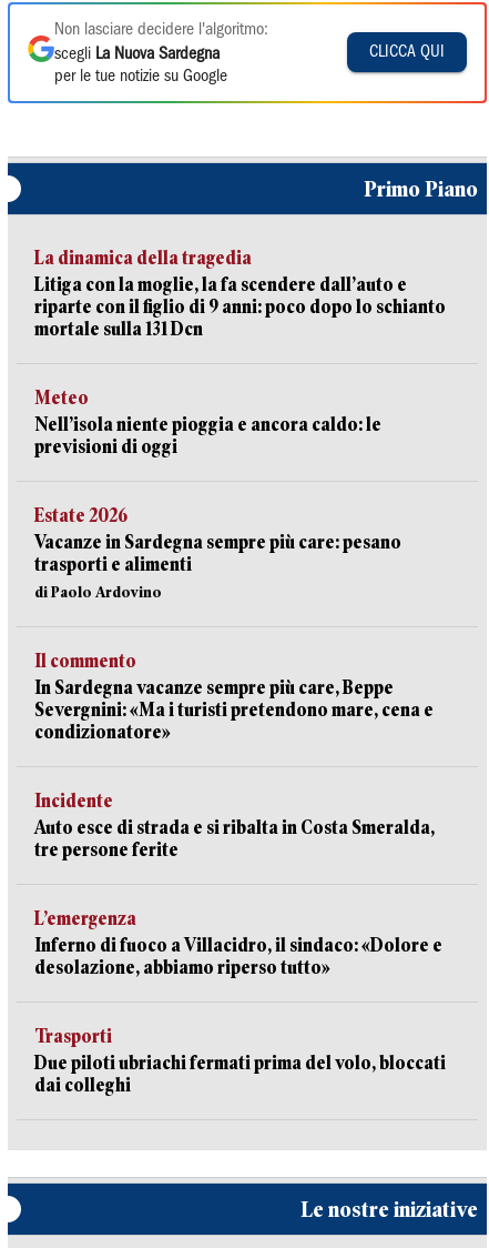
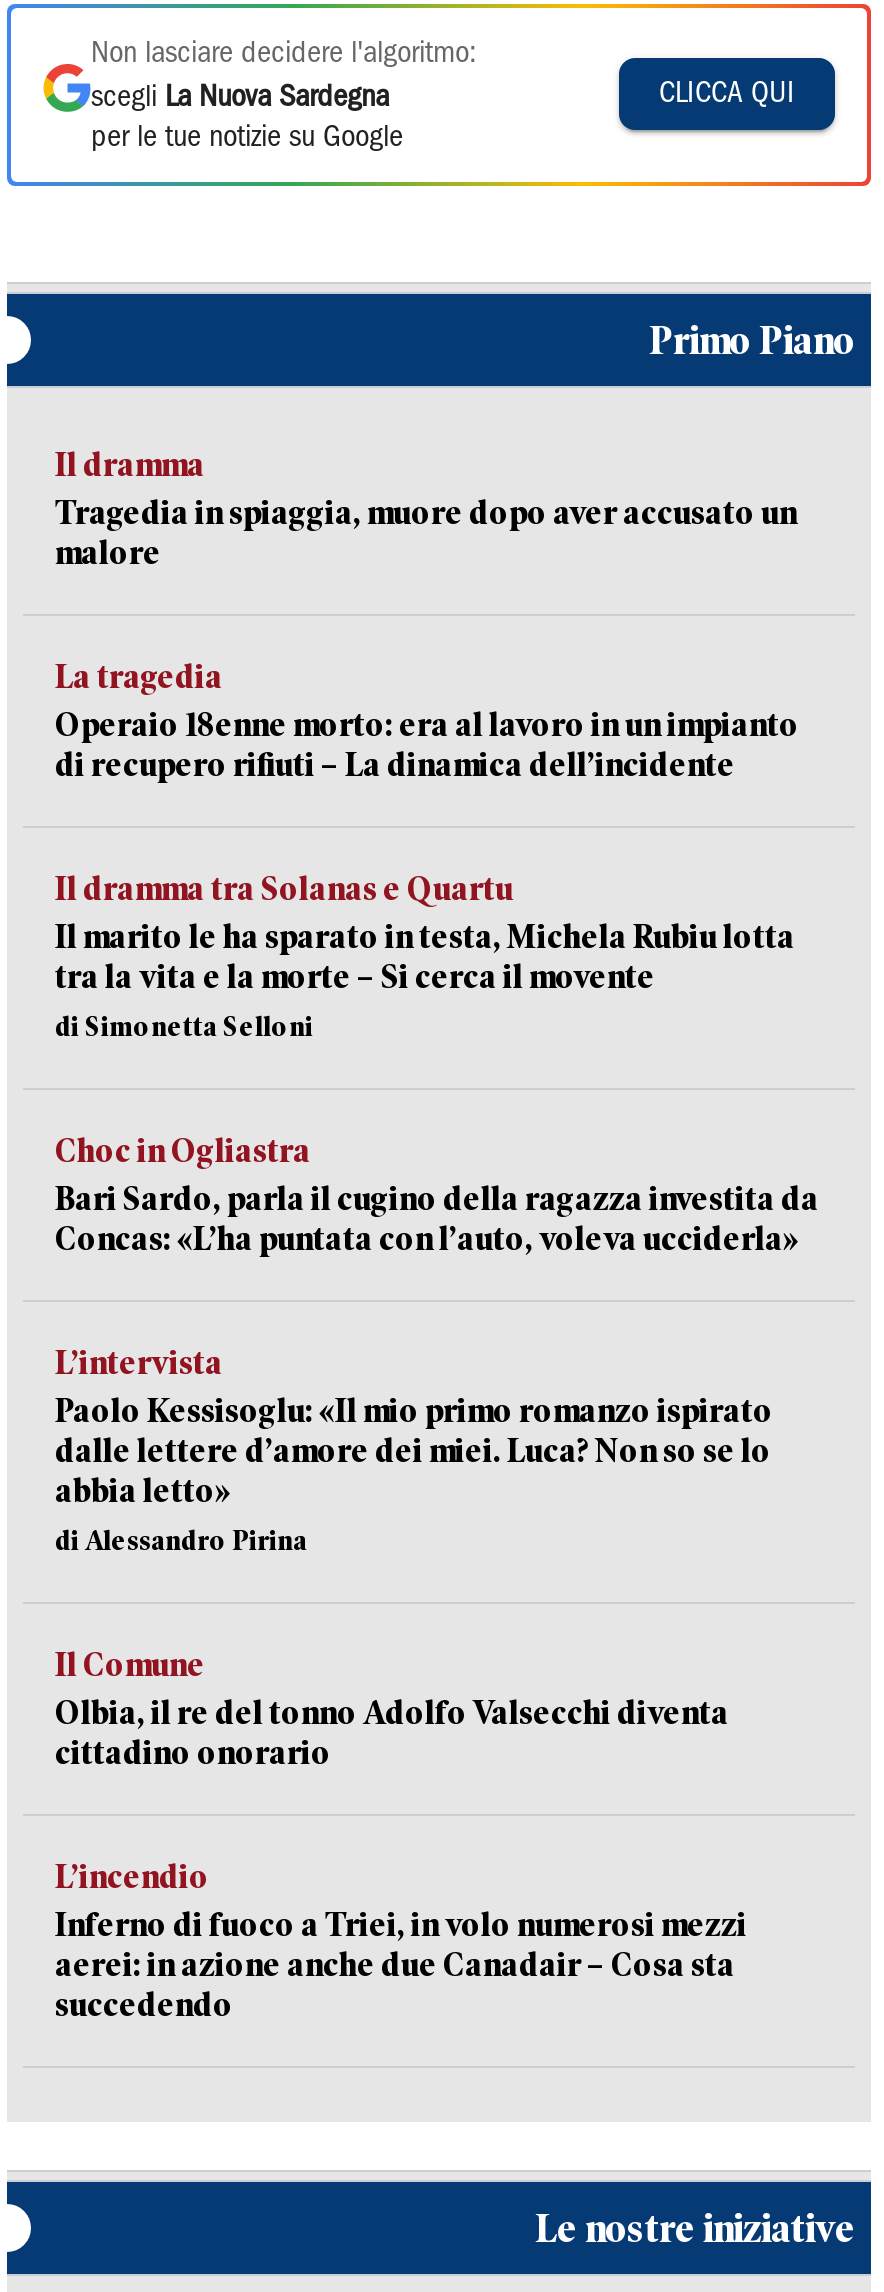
- La dinamica della tragedia
- Litiga con la moglie, la fa scendere dall’auto e
- riparte con il figlio di 9 anni: poco dopo lo schianto
- mortale sulla 131 Dcn
+ Il dramma
+ Tragedia in spiaggia, muore dopo aver accusato un
+ malore

- Meteo
- Nell’isola niente pioggia e ancora caldo: le
- previsioni di oggi
+ La tragedia
+ Operaio 18enne morto: era al lavoro in un impianto
+ di recupero rifiuti – La dinamica dell’incidente

- Estate 2026
- Vacanze in Sardegna sempre più care: pesano
- trasporti e alimenti
- di Paolo Ardovino
+ Il dramma tra Solanas e Quartu
+ Il marito le ha sparato in testa, Michela Rubiu lotta
+ tra la vita e la morte – Si cerca il movente
+ di Simonetta Selloni

- Il commento
- In Sardegna vacanze sempre più care, Beppe
- Severgnini: «Ma i turisti pretendono mare, cena e
- condizionatore»
+ Choc in Ogliastra
+ Bari Sardo, parla il cugino della ragazza investita da
+ Concas: «L’ha puntata con l’auto, voleva ucciderla»

- Incidente
- Auto esce di strada e si ribalta in Costa Smeralda,
- tre persone ferite
+ L’intervista
+ Paolo Kessisoglu: «Il mio primo romanzo ispirato
+ dalle lettere d’amore dei miei. Luca? Non so se lo
+ abbia letto»
+ di Alessandro Pirina

- L’emergenza
- Inferno di fuoco a Villacidro, il sindaco: «Dolore e
- desolazione, abbiamo riperso tutto»
+ Il Comune
+ Olbia, il re del tonno Adolfo Valsecchi diventa
+ cittadino onorario

- Trasporti
- Due piloti ubriachi fermati prima del volo, bloccati
- dai colleghi
+ L’incendio
+ Inferno di fuoco a Triei, in volo numerosi mezzi
+ aerei: in azione anche due Canadair – Cosa sta
+ succedendo
